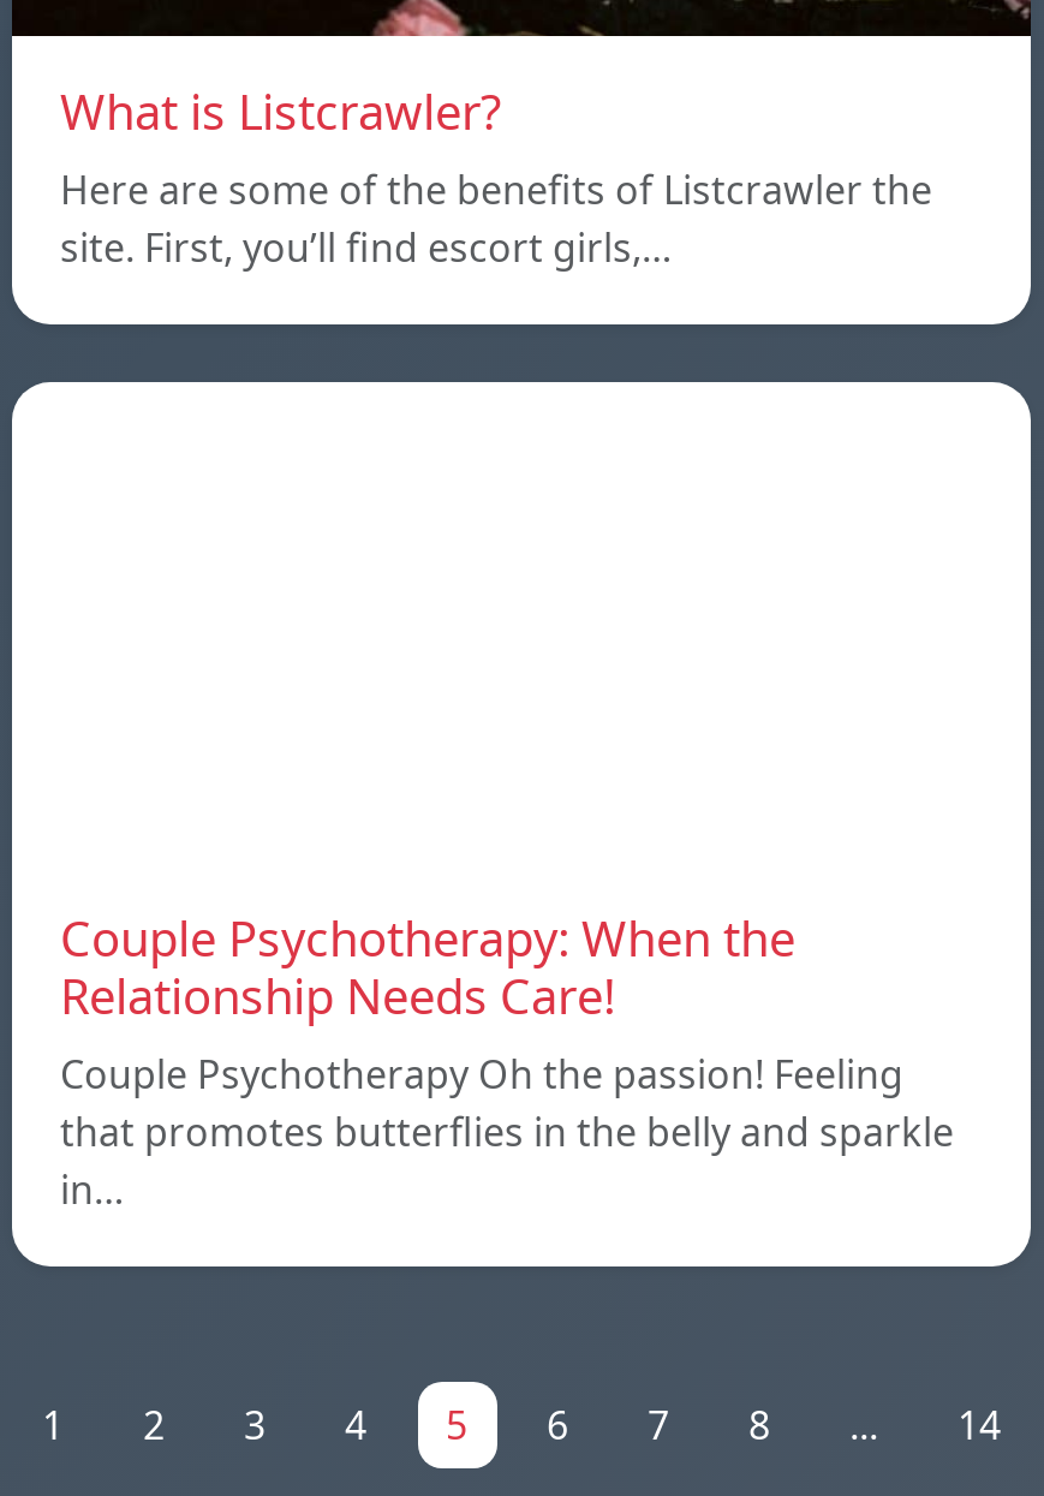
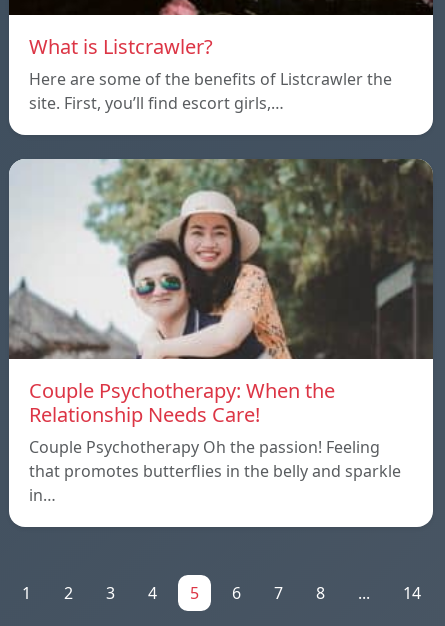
+ [image]
